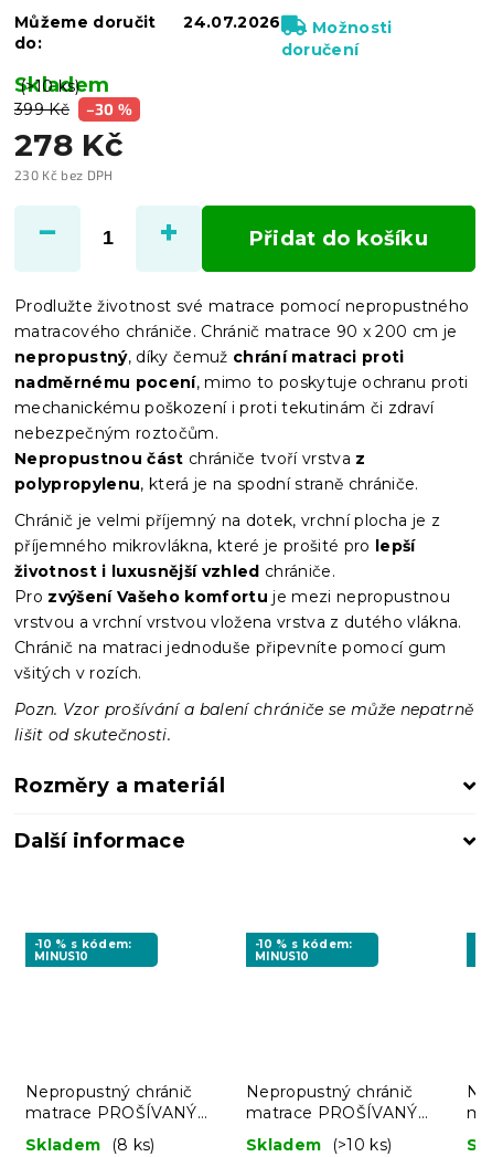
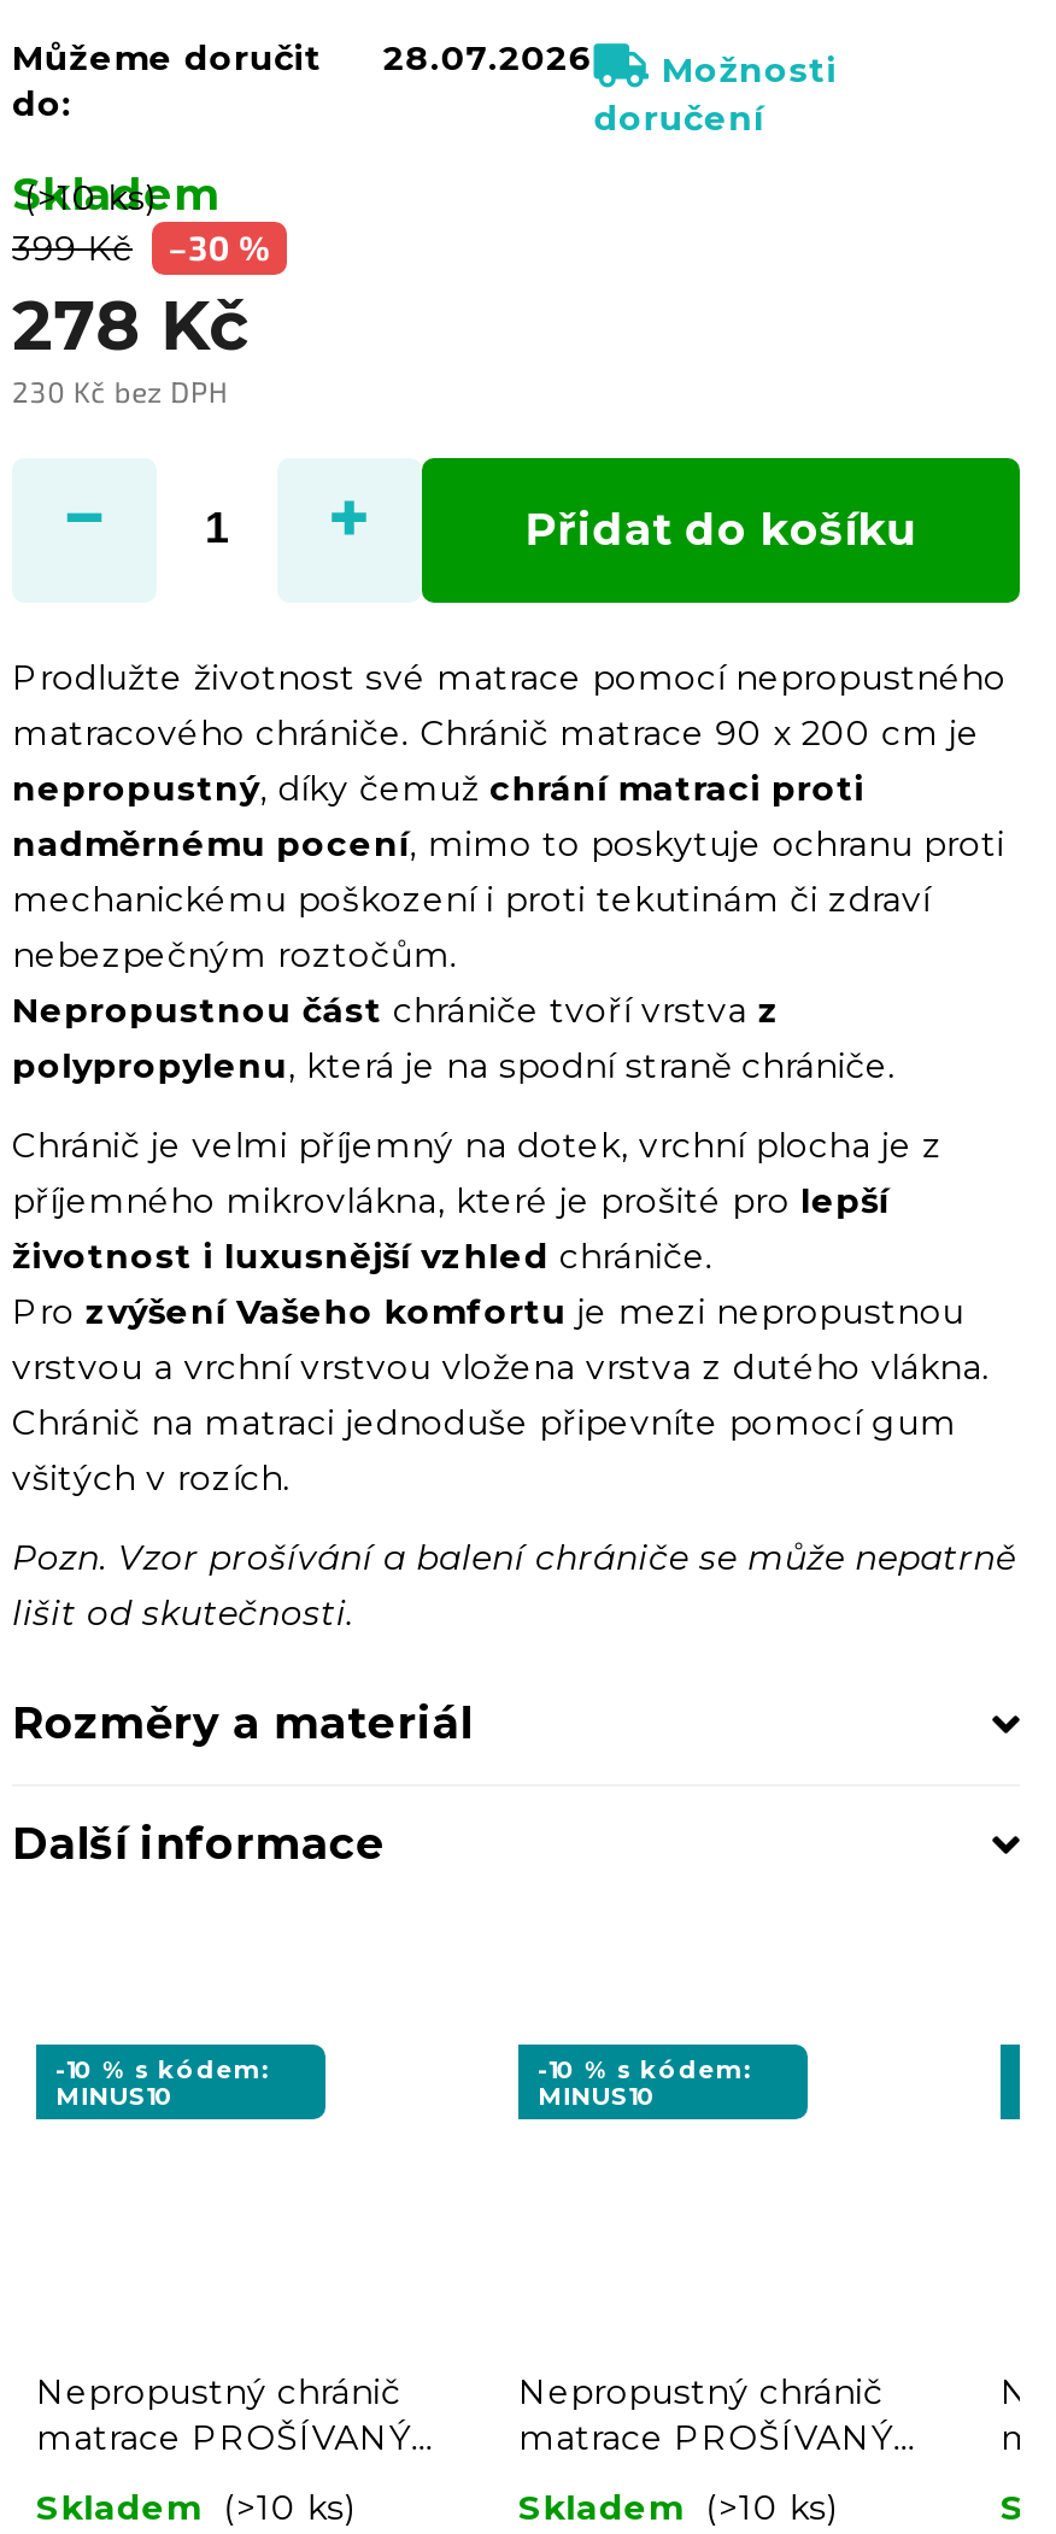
- Můžeme doručit 24.07.2026 Možnosti
+ Můžeme doručit 28.07.2026 Možnosti

- Skladem (8 ks)
+ Skladem (>10 ks)
